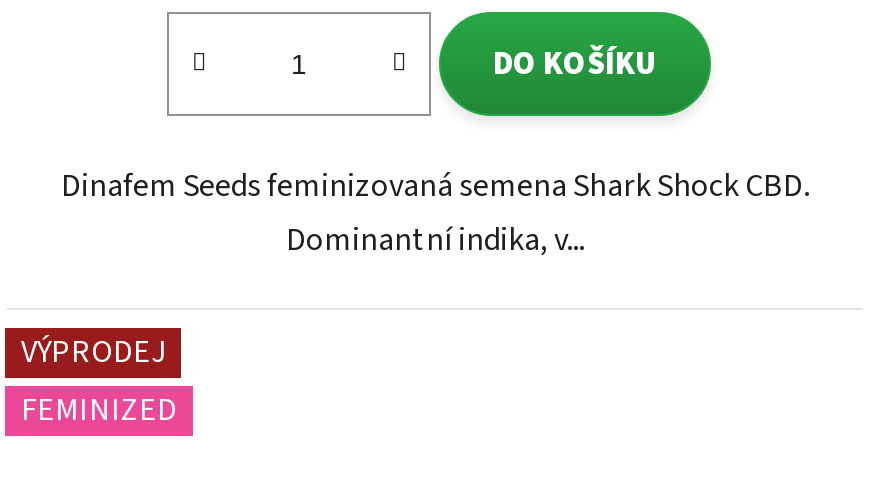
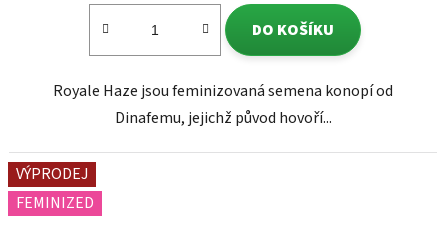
- Dinafem Seeds feminizovaná semena Shark Shock CBD.
- Dominantní indika, v...
+ Royale Haze jsou feminizovaná semena konopí od
+ Dinafemu, jejichž původ hovoří...
